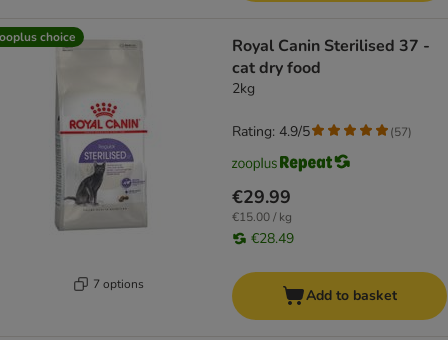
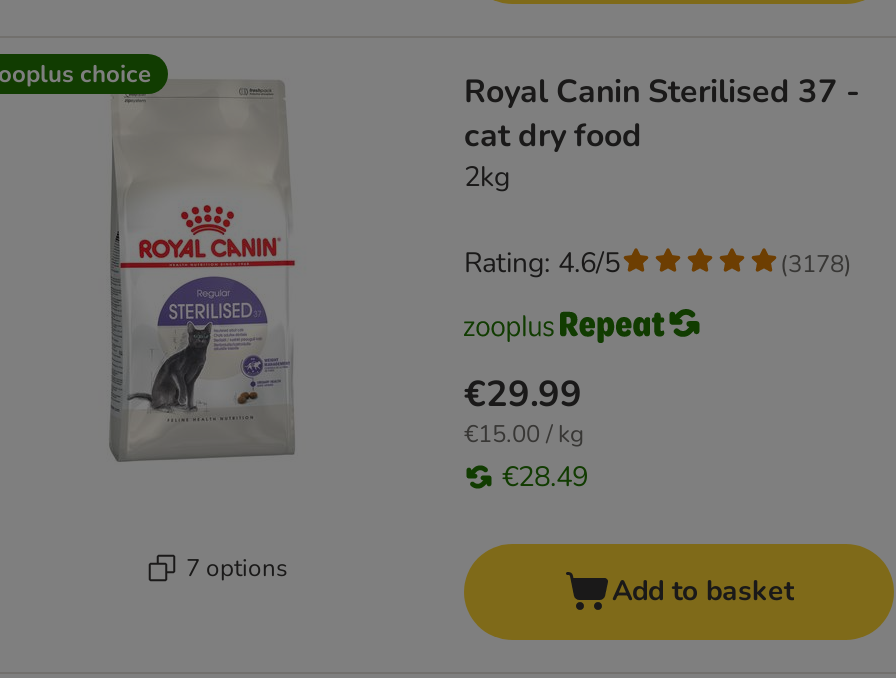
- Rating: 4.9/5
+ Rating: 4.6/5

- (57)
+ (3178)
